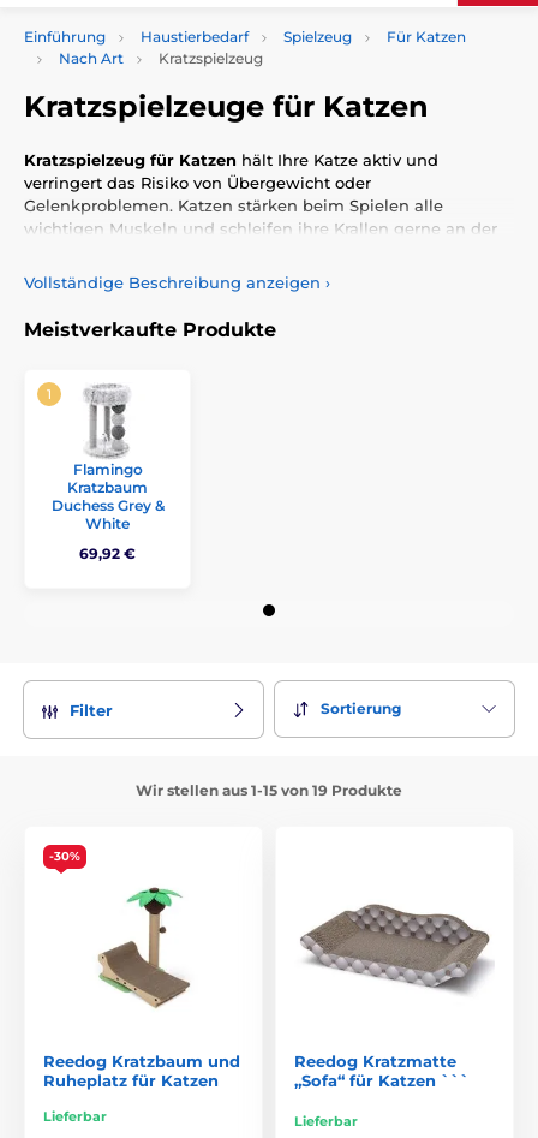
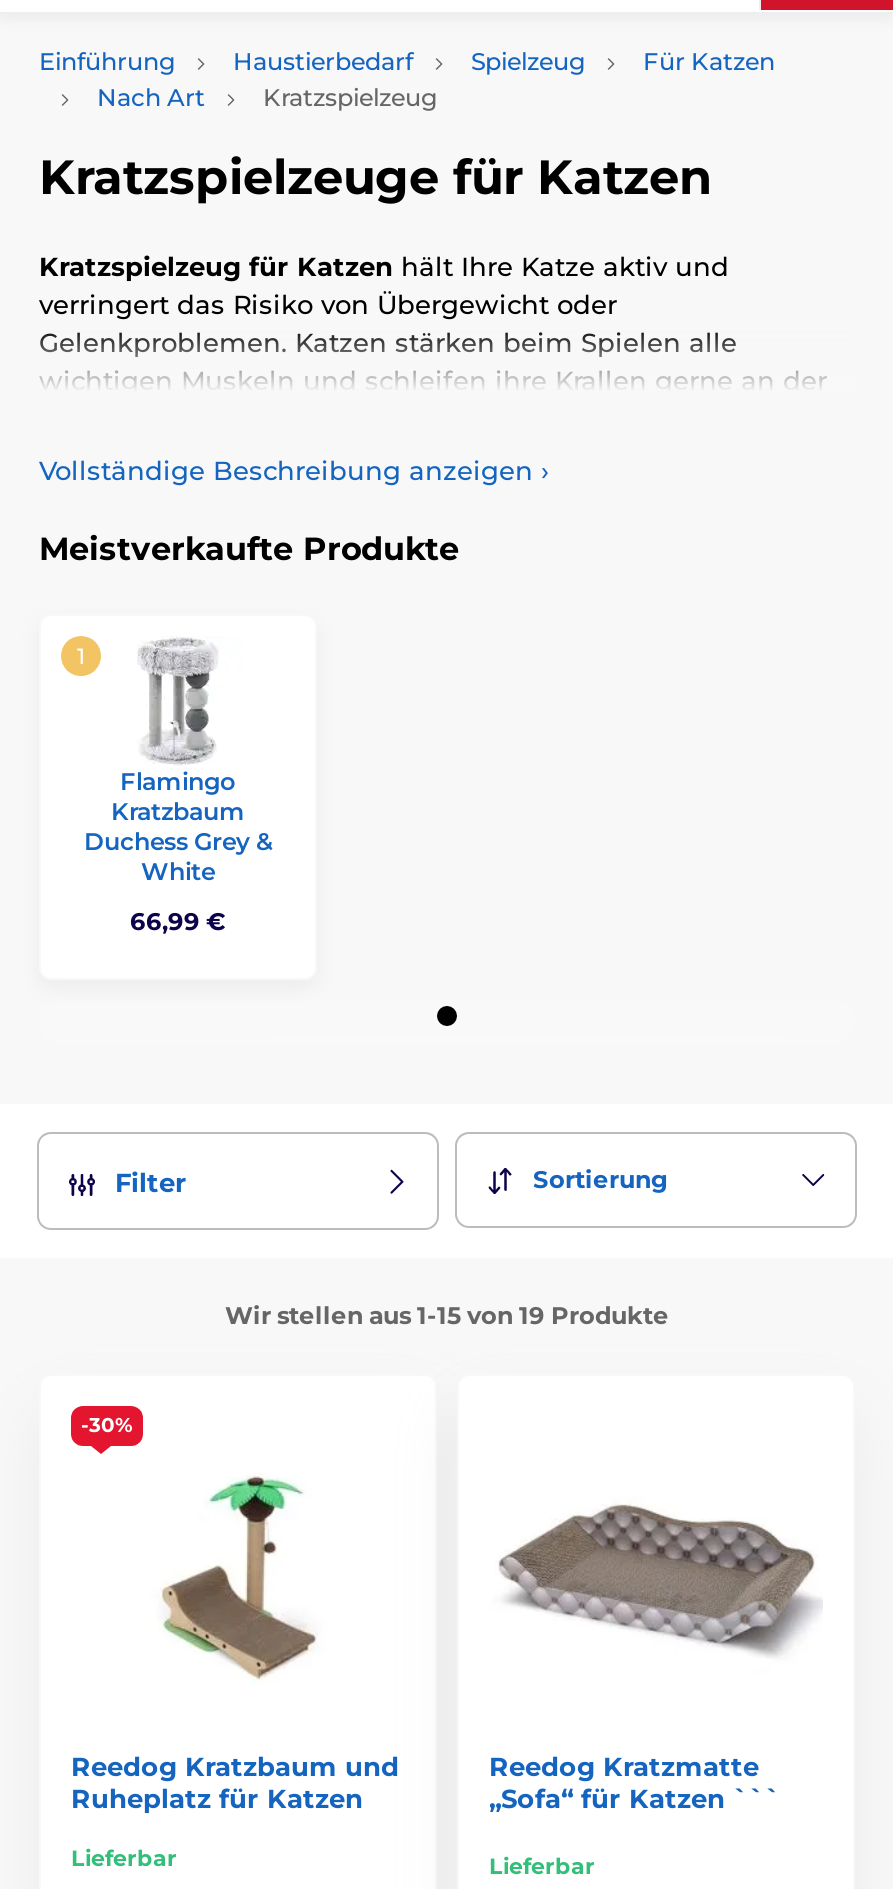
- 69,92 €
+ 66,99 €
